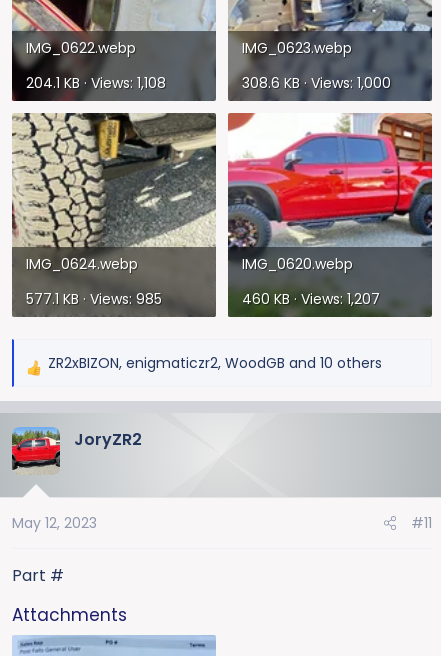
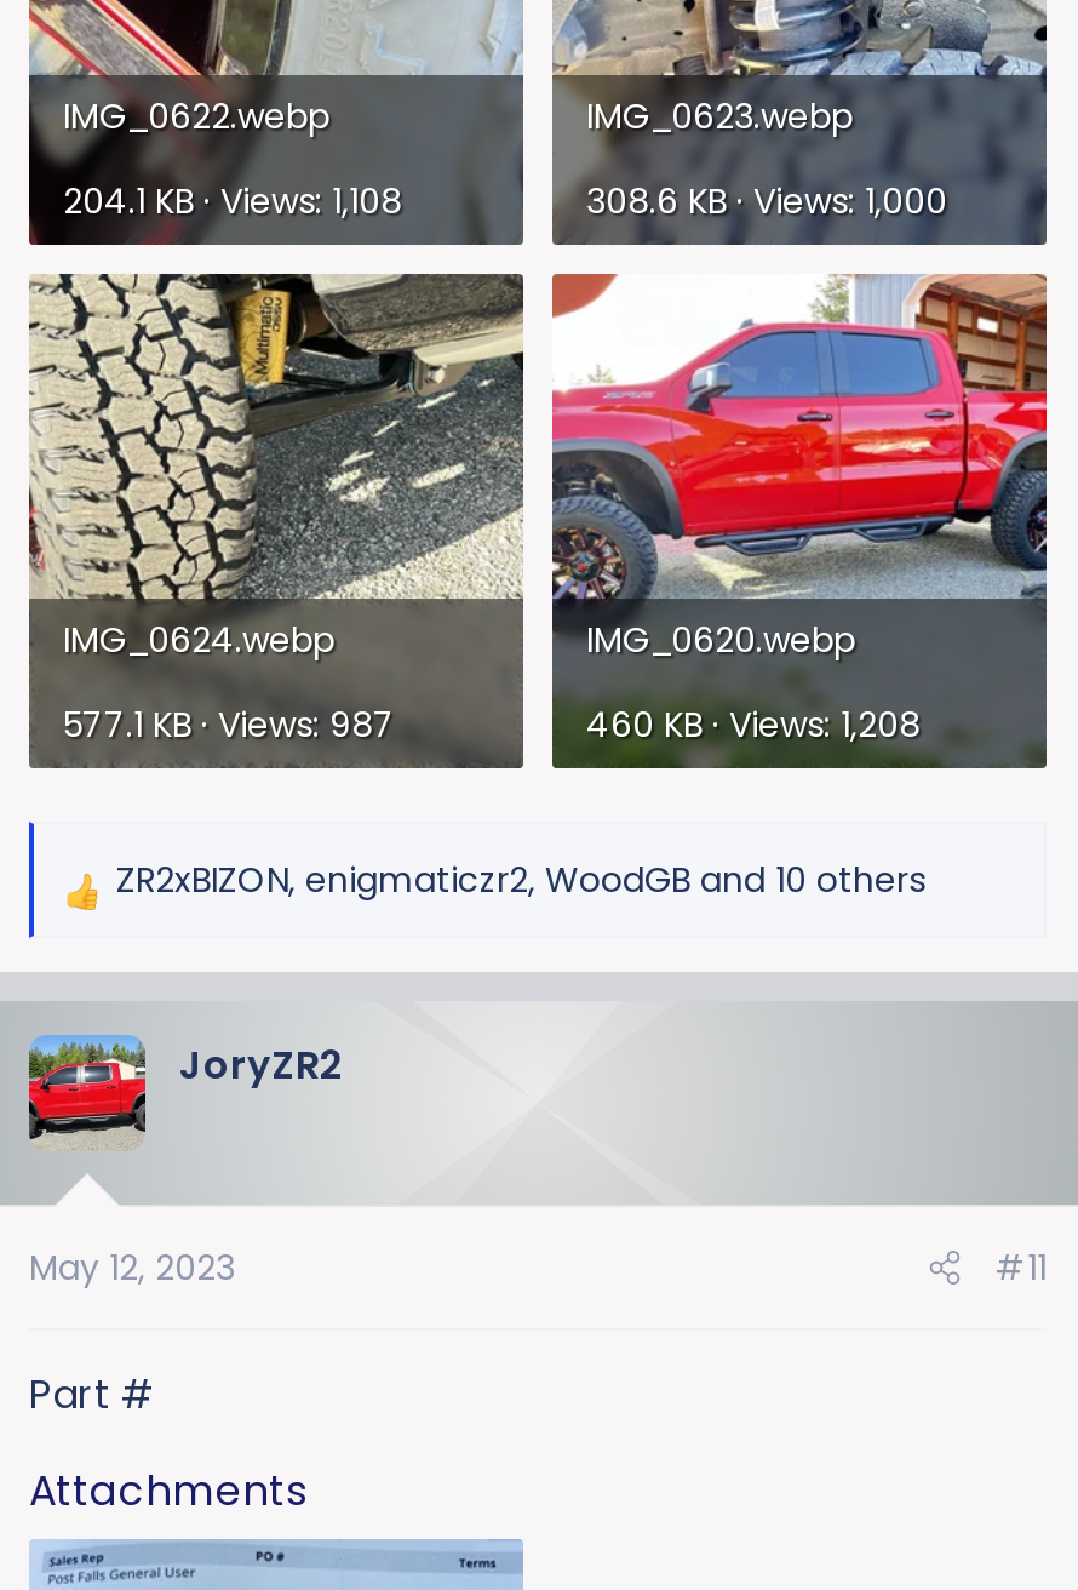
- 577.1 KB · Views: 985
+ 577.1 KB · Views: 987

- 460 KB · Views: 1,207
+ 460 KB · Views: 1,208
